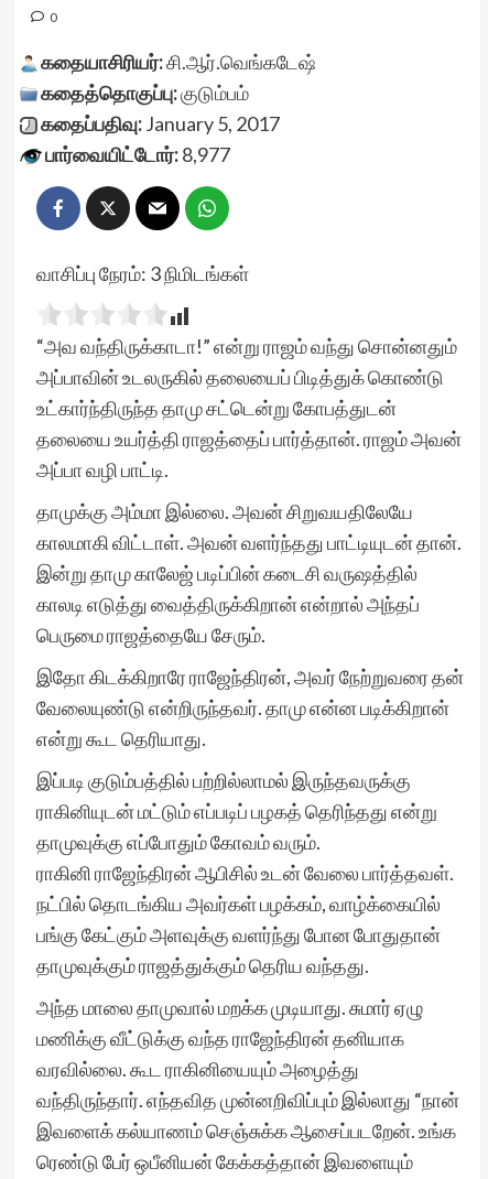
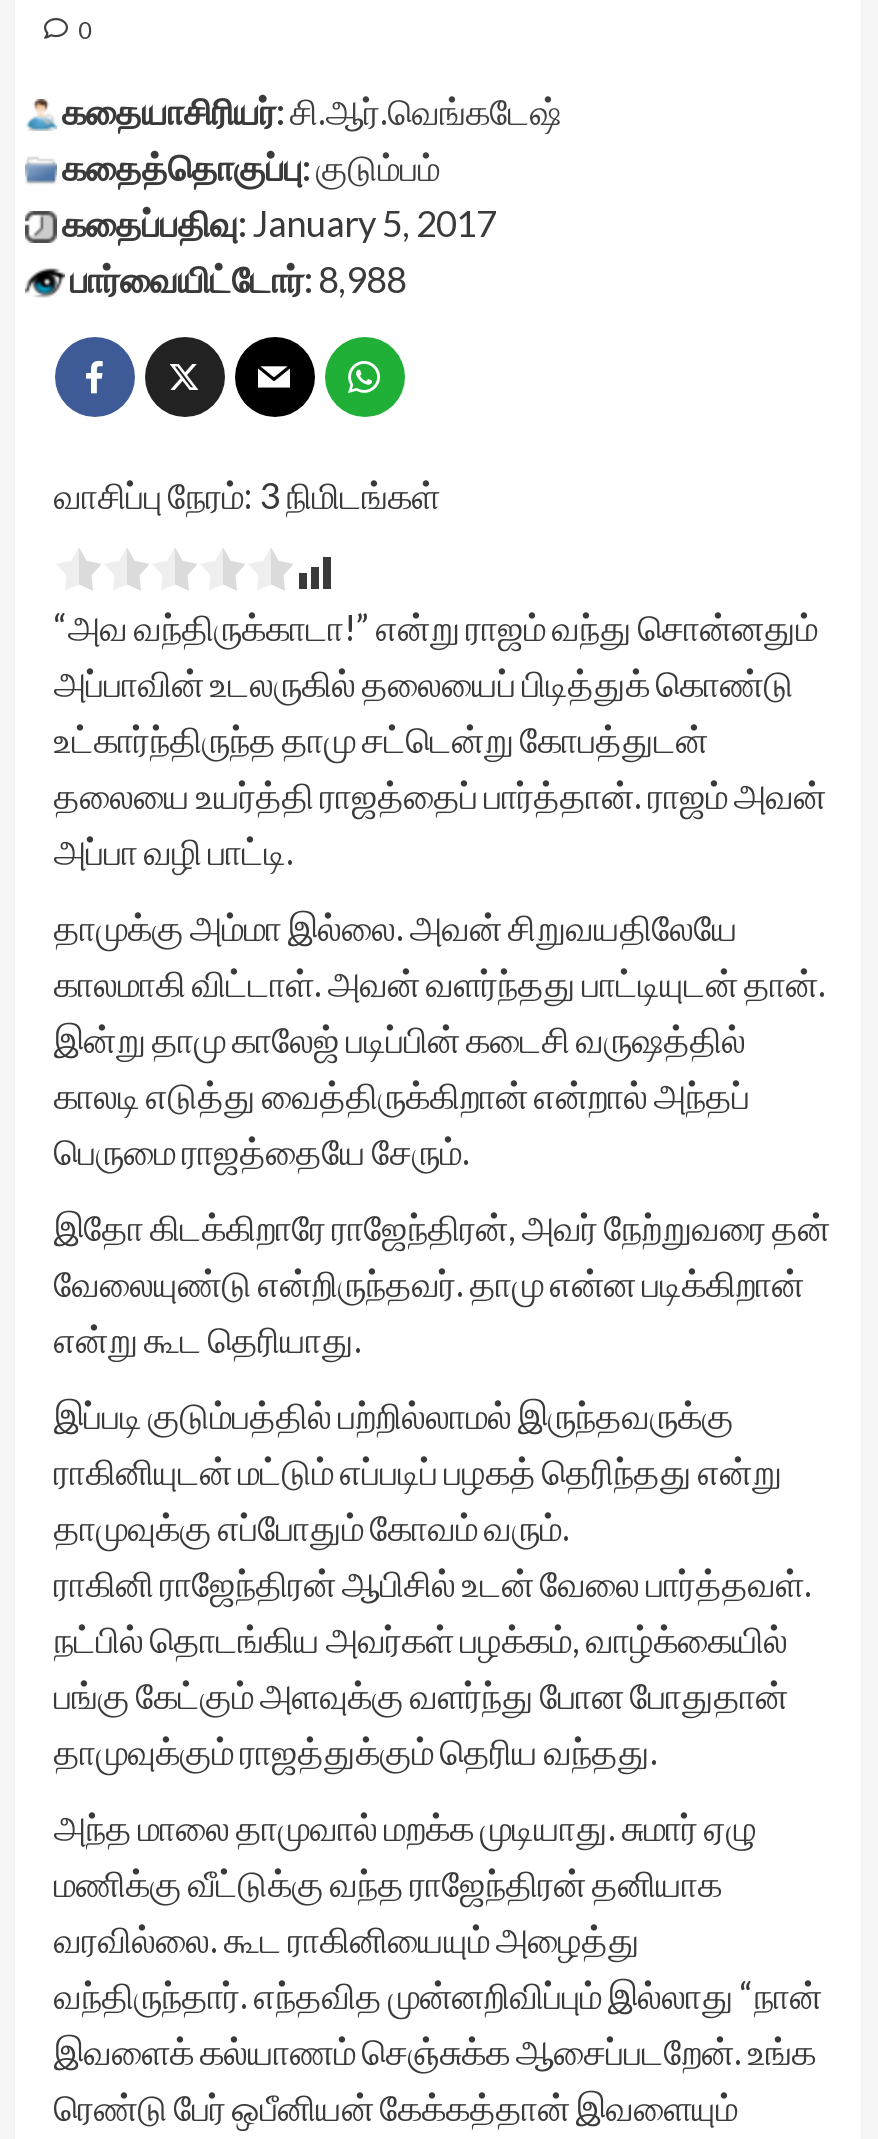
- பார்வையிட்டோர்: 8,977
+ பார்வையிட்டோர்: 8,988
